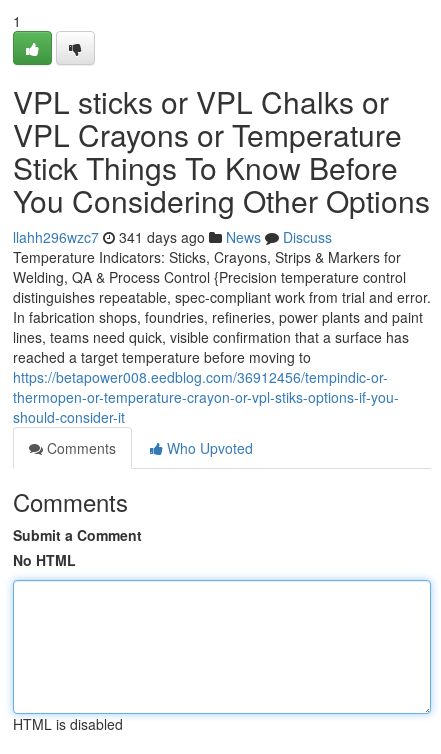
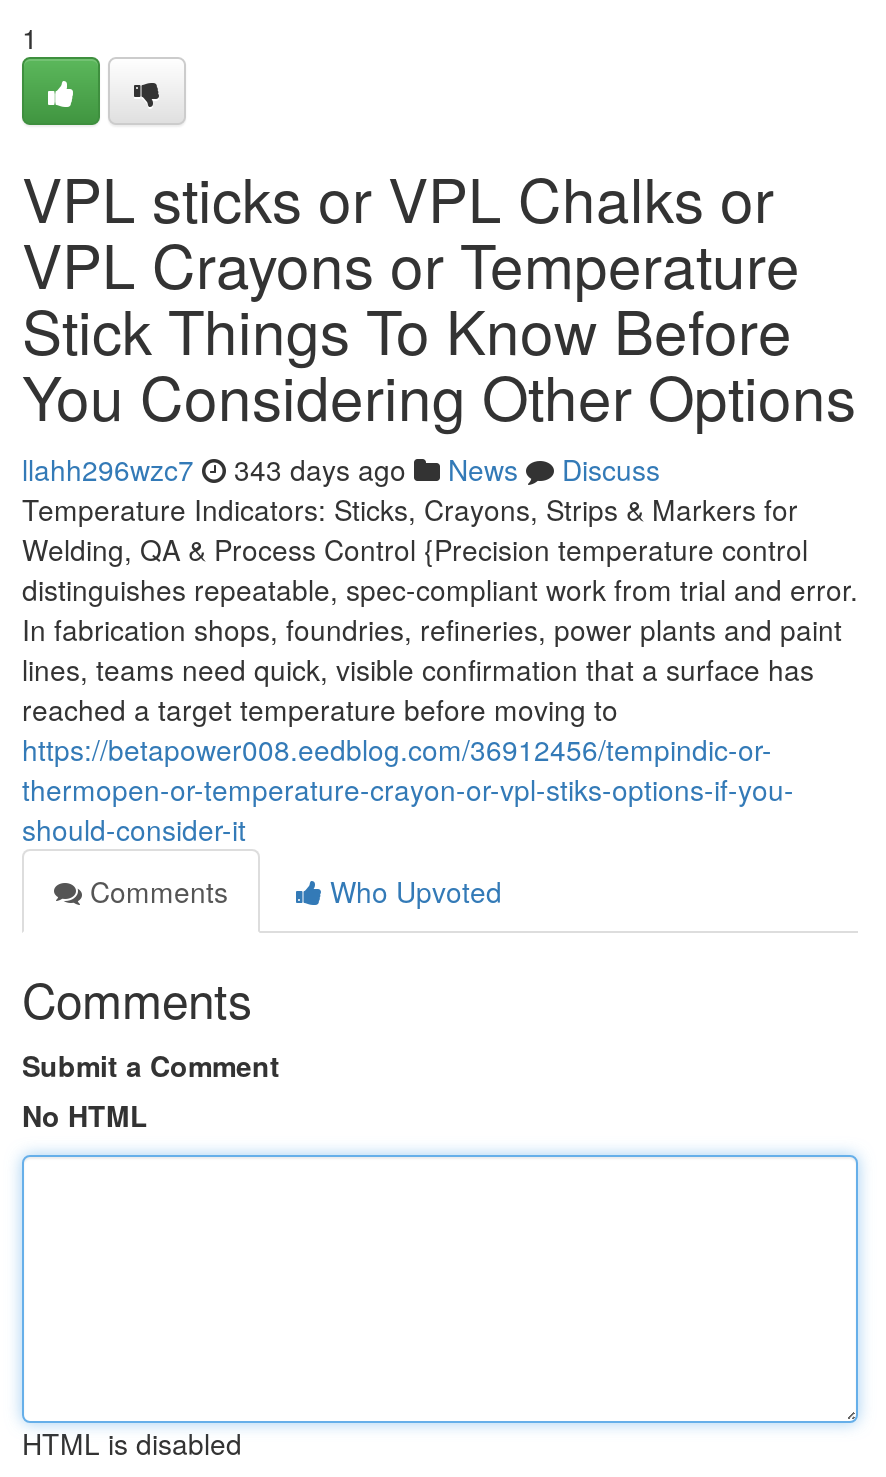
- llahh296wzc7 341 days ago News Discuss
+ llahh296wzc7 343 days ago News Discuss
